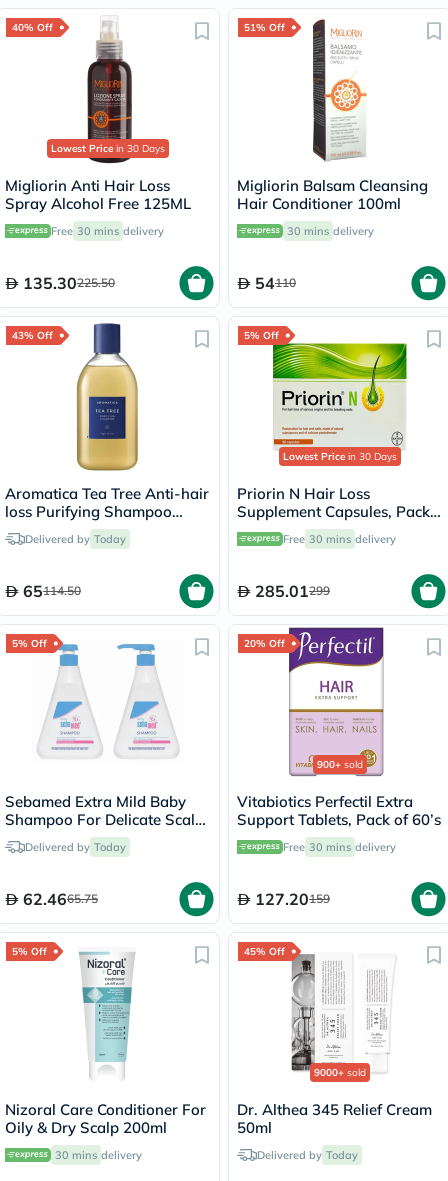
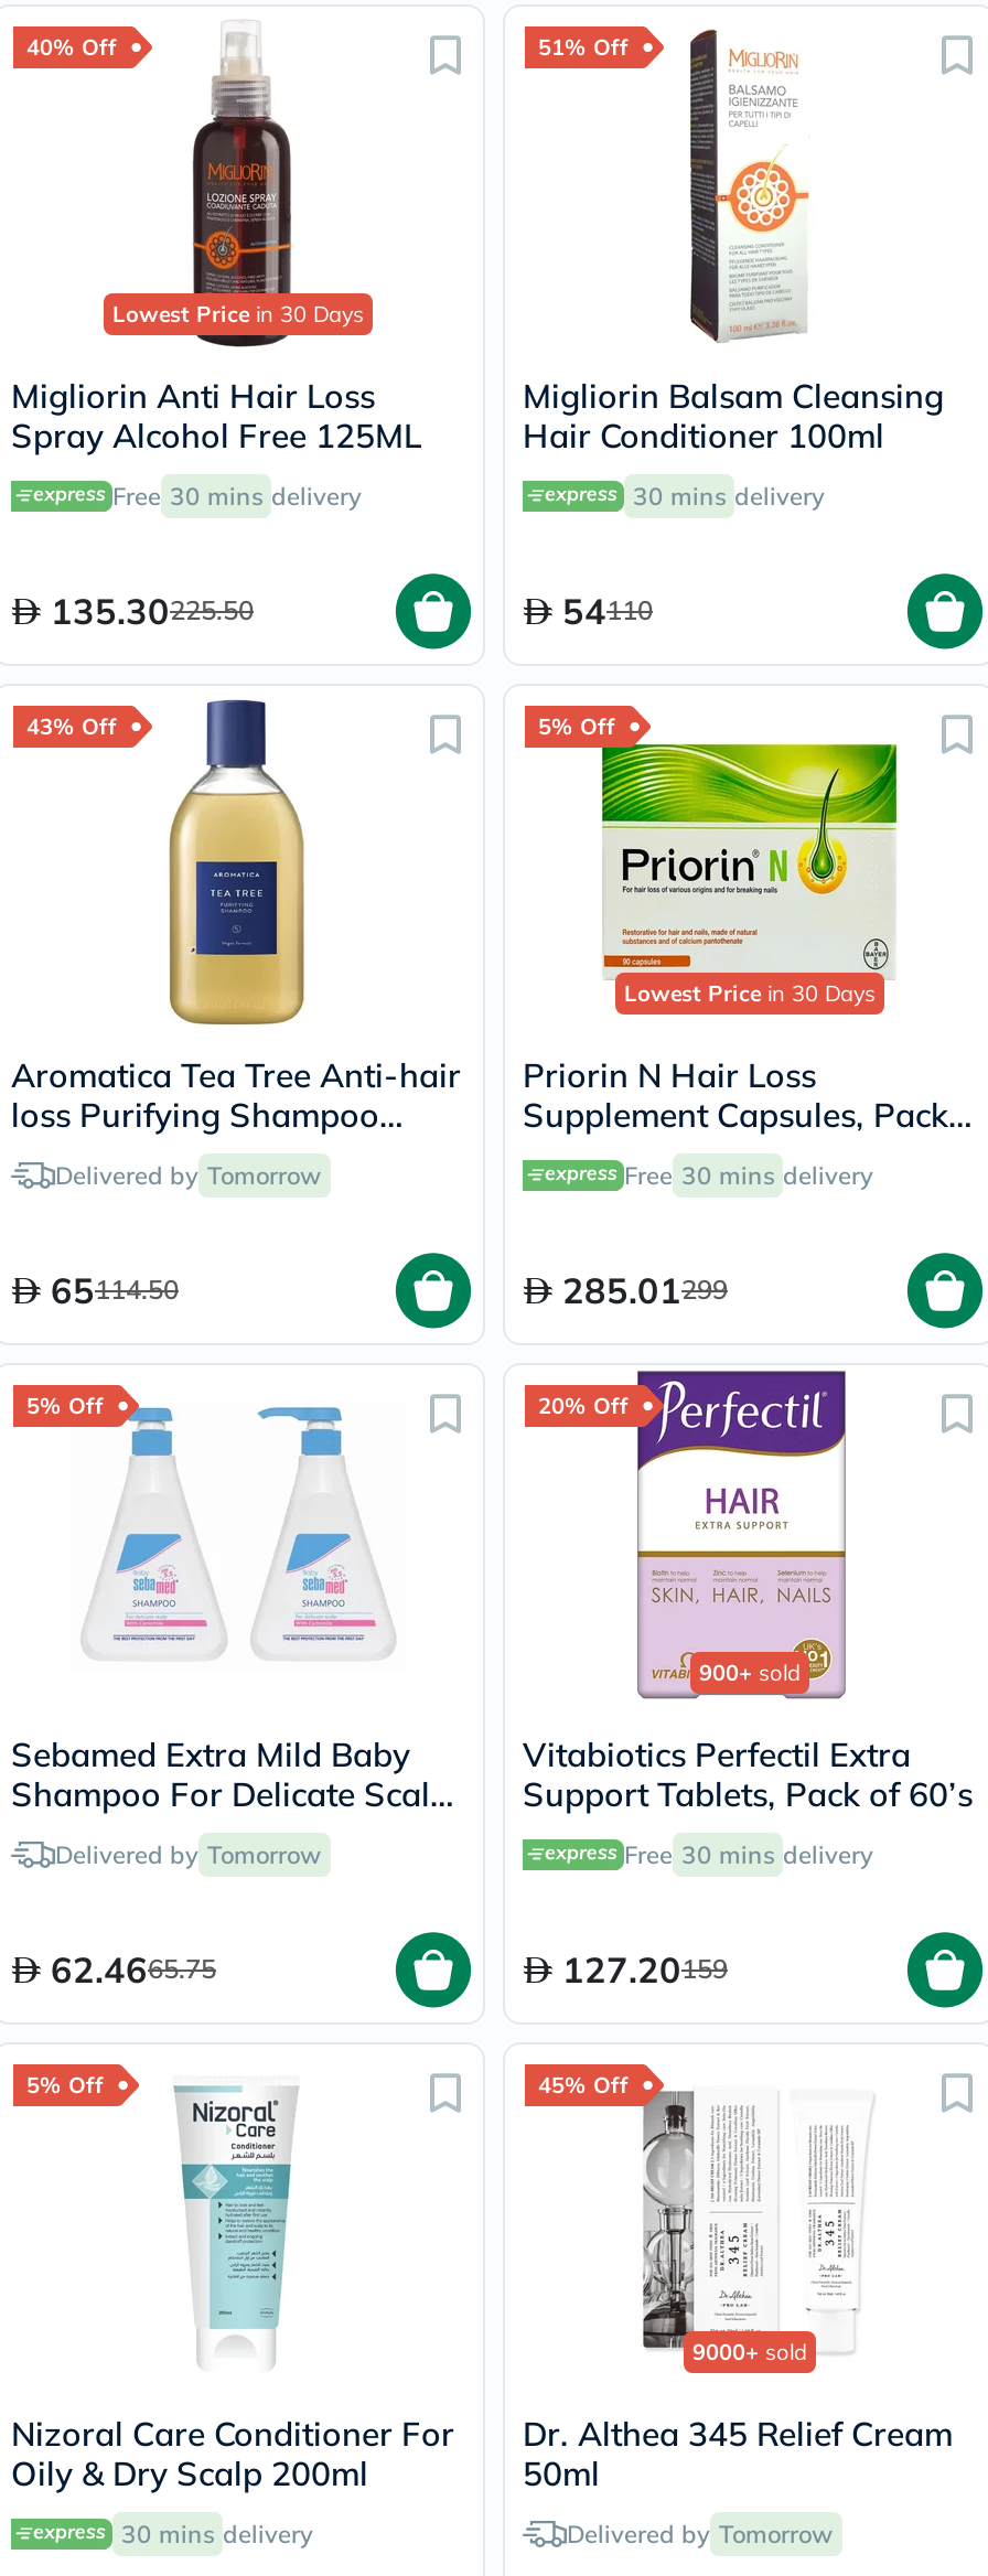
- Delivered by Today
+ Delivered by Tomorrow

- Delivered by Today
+ Delivered by Tomorrow

- Delivered by Today
+ Delivered by Tomorrow
